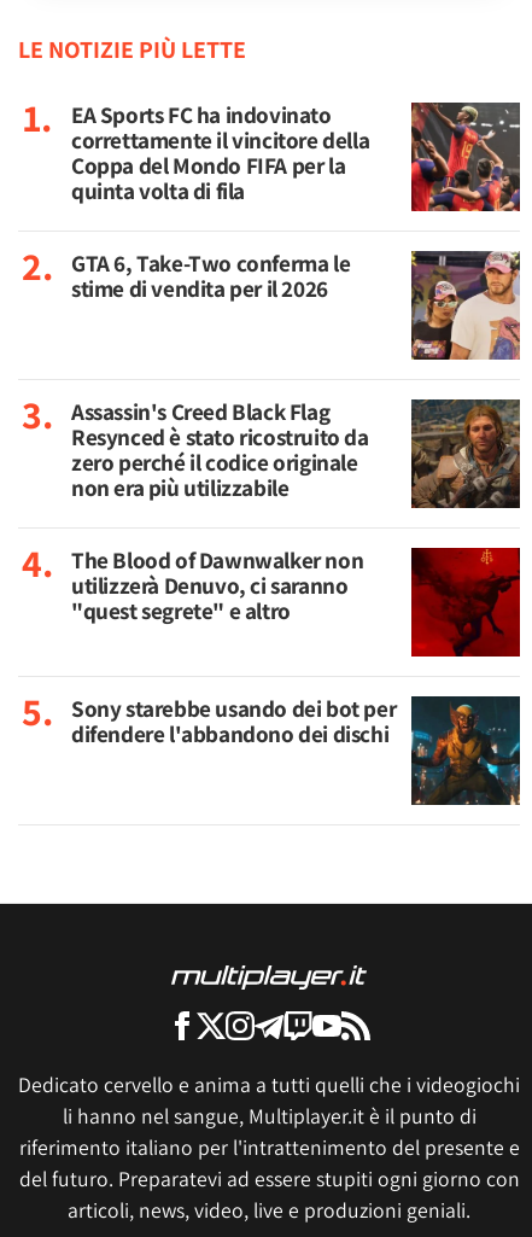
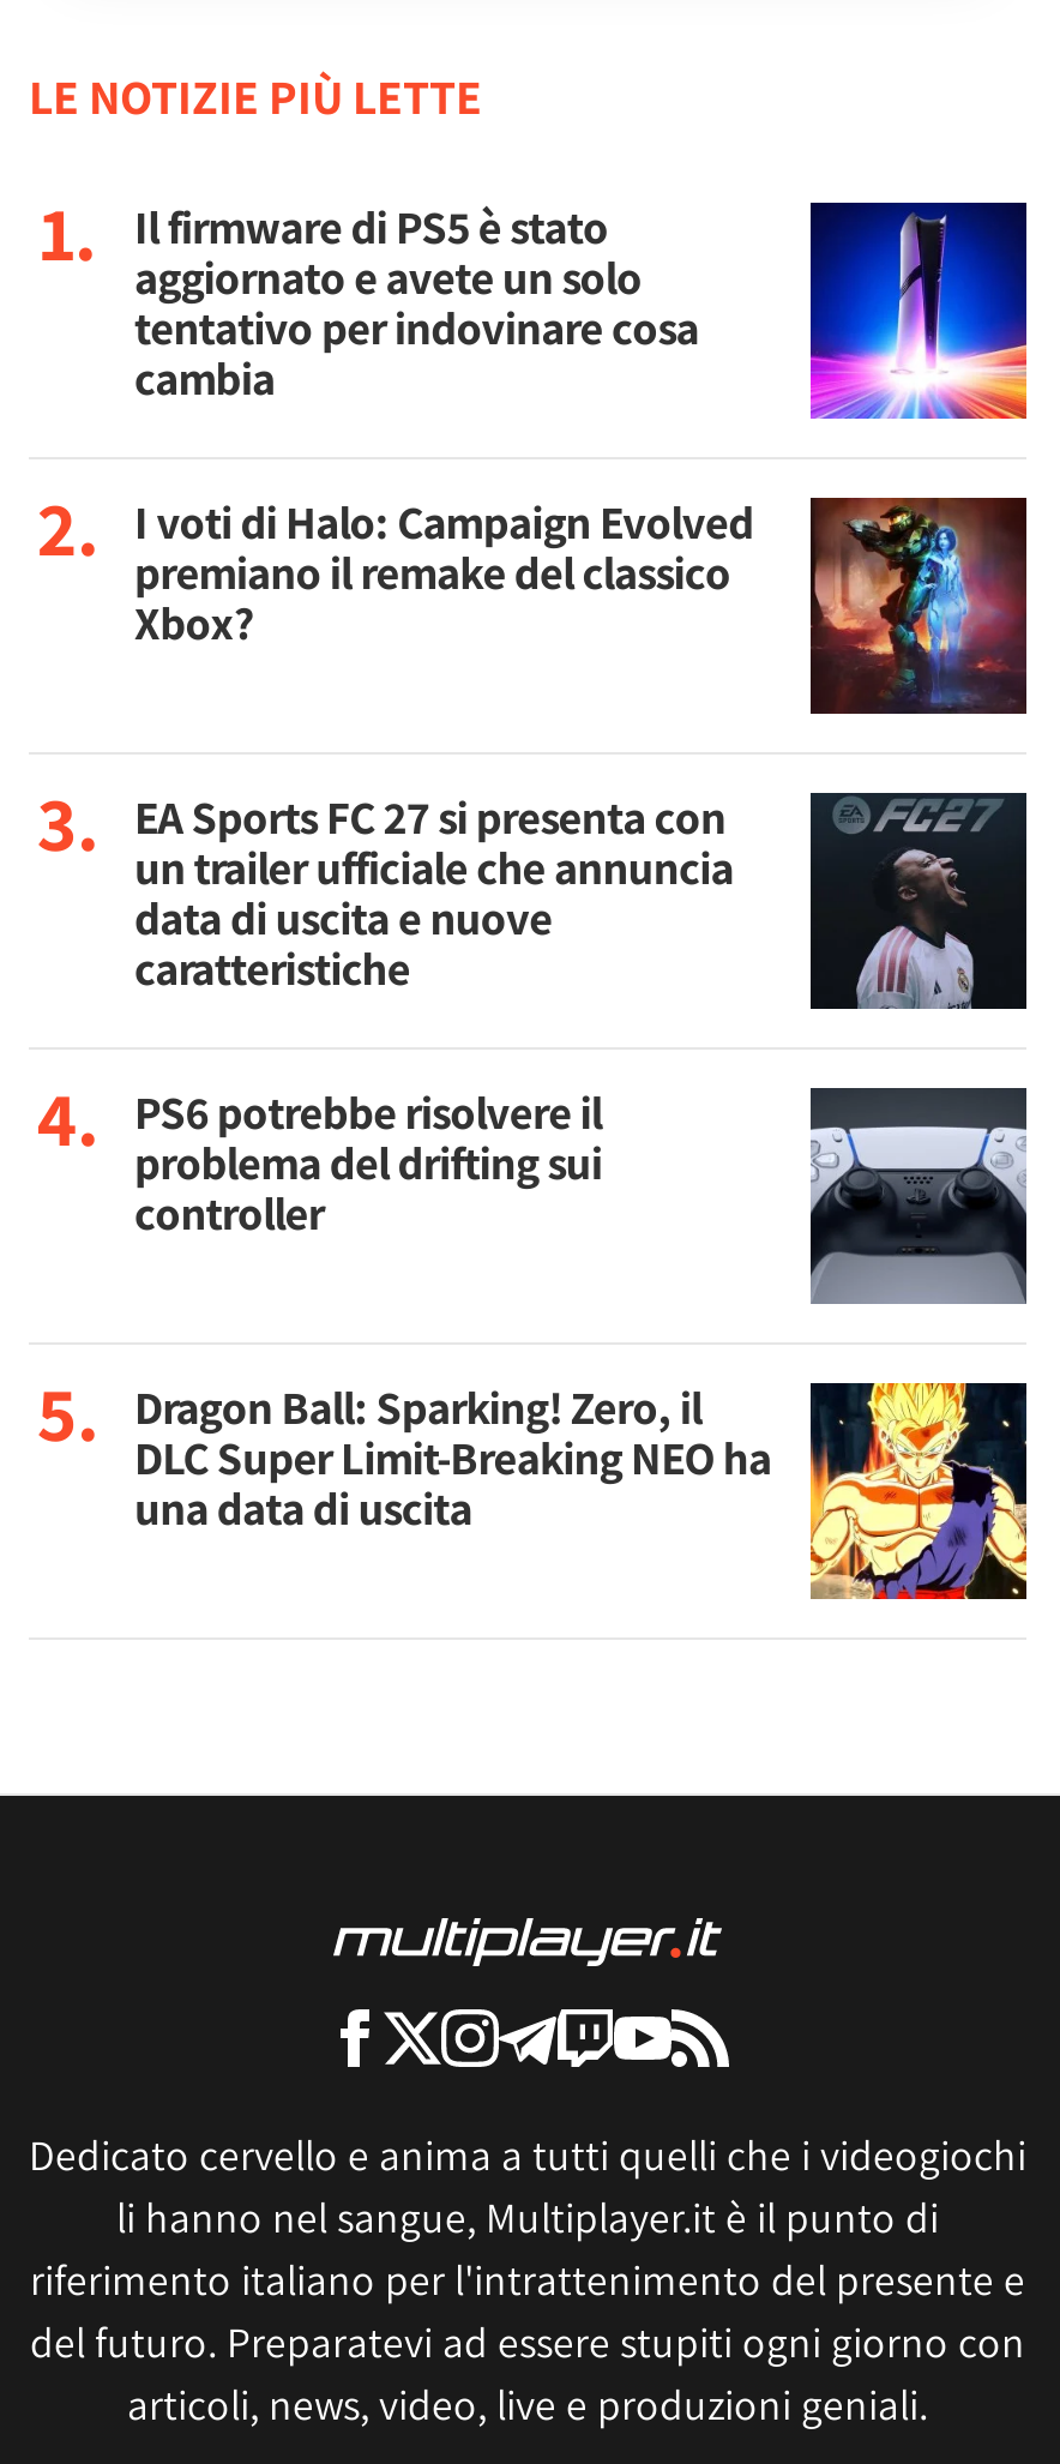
- EA Sports FC ha indovinato
- correttamente il vincitore della
- Coppa del Mondo FIFA per la
- quinta volta di fila
+ Il firmware di PS5 è stato
+ aggiornato e avete un solo
+ tentativo per indovinare cosa
+ cambia

- [image]
+ [image]

- GTA 6, Take-Two conferma le
- stime di vendita per il 2026
+ I voti di Halo: Campaign Evolved
+ premiano il remake del classico
+ Xbox?

- [image]
+ [image]

- [image]
- Assassin's Creed Black Flag
- Resynced è stato ricostruito da
- zero perché il codice originale
- non era più utilizzabile
+ [image]
+ EA Sports FC 27 si presenta con
+ un trailer ufficiale che annuncia
+ data di uscita e nuove
+ caratteristiche

- The Blood of Dawnwalker non
- utilizzerà Denuvo, ci saranno
- "quest segrete" e altro
+ PS6 potrebbe risolvere il
+ problema del drifting sui
+ controller

- [image]
+ [image]

- [image]
- Sony starebbe usando dei bot per
- difendere l'abbandono dei dischi
+ [image]
+ Dragon Ball: Sparking! Zero, il
+ DLC Super Limit-Breaking NEO ha
+ una data di uscita
